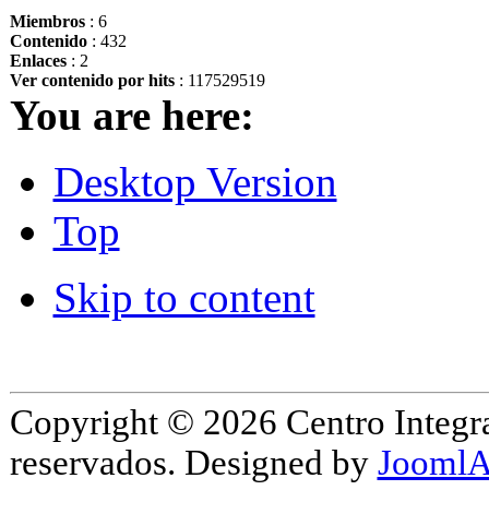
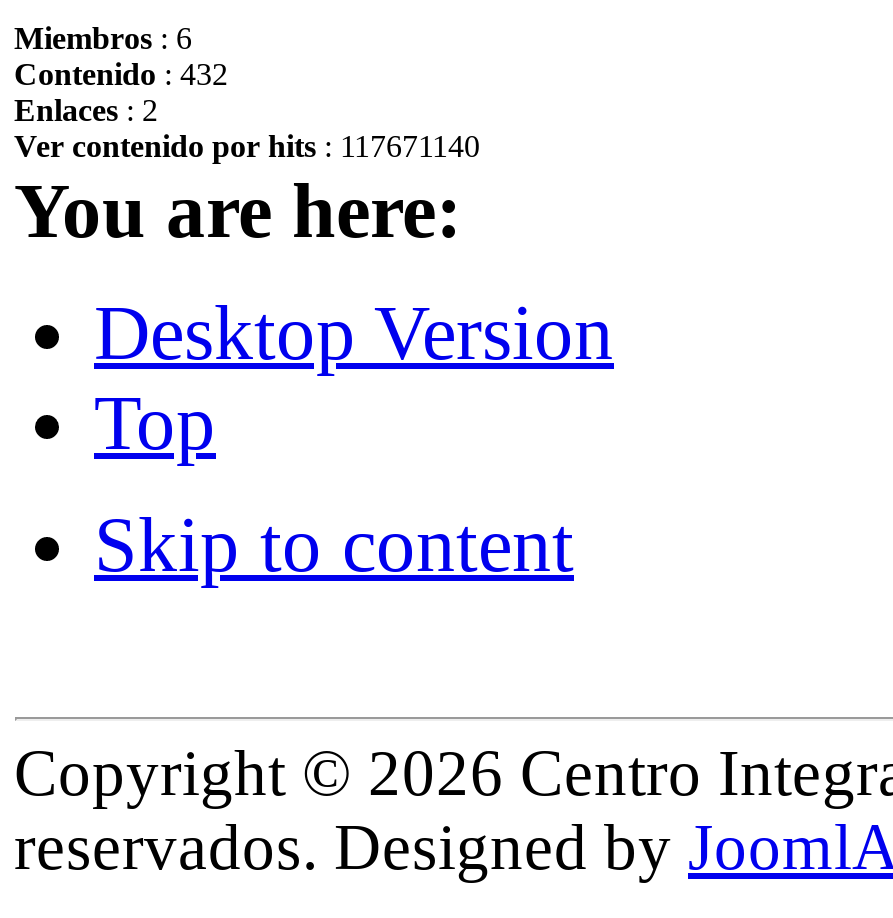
- Ver contenido por hits: 117529519
+ Ver contenido por hits: 117671140
